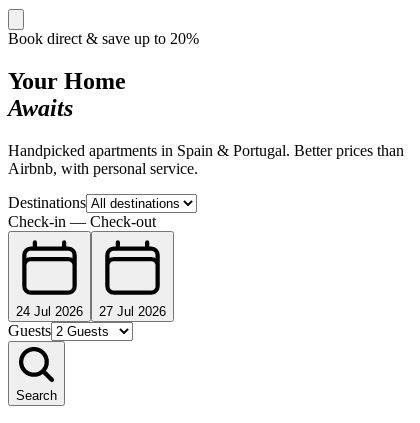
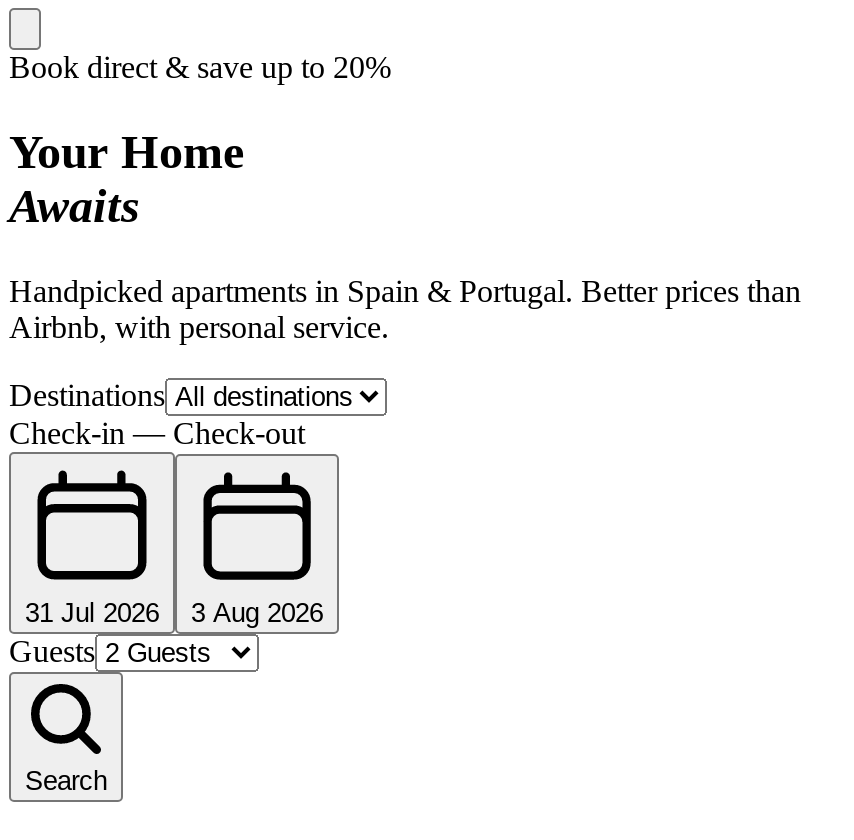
- 24 Jul 2026
- 27 Jul 2026
+ 31 Jul 2026
+ 3 Aug 2026
